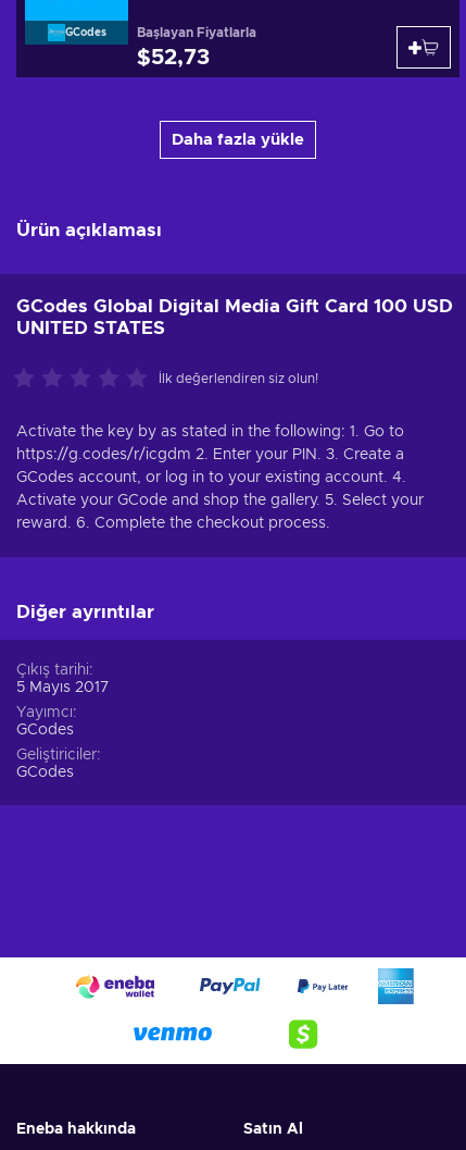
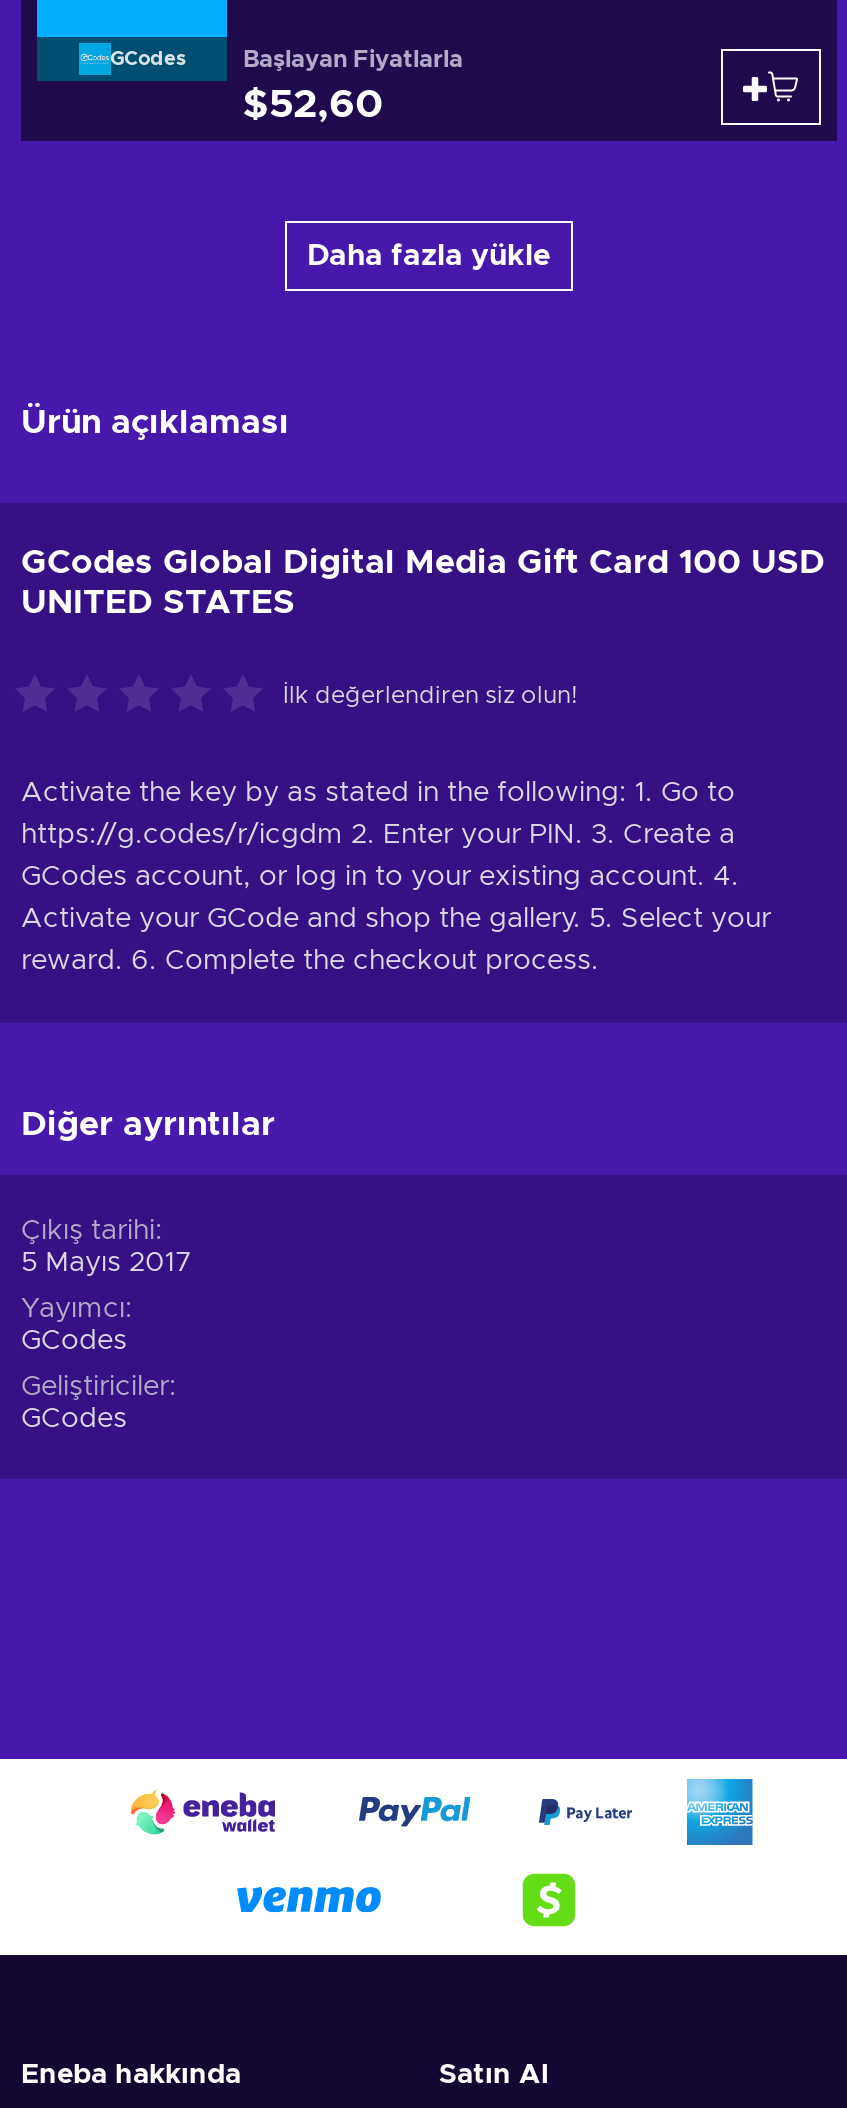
- $52,73
+ $52,60
